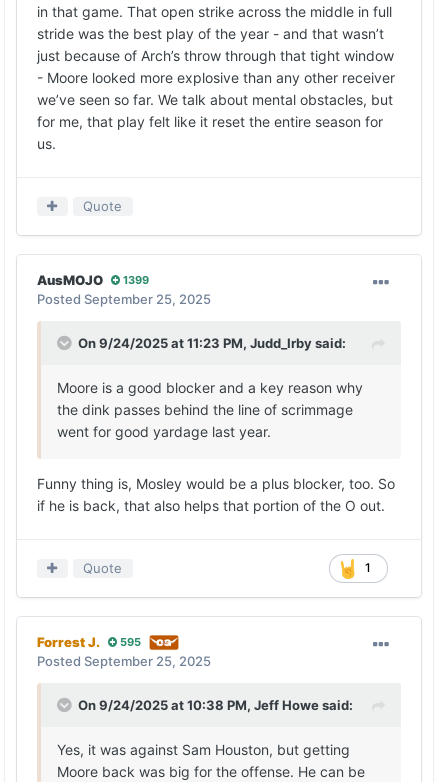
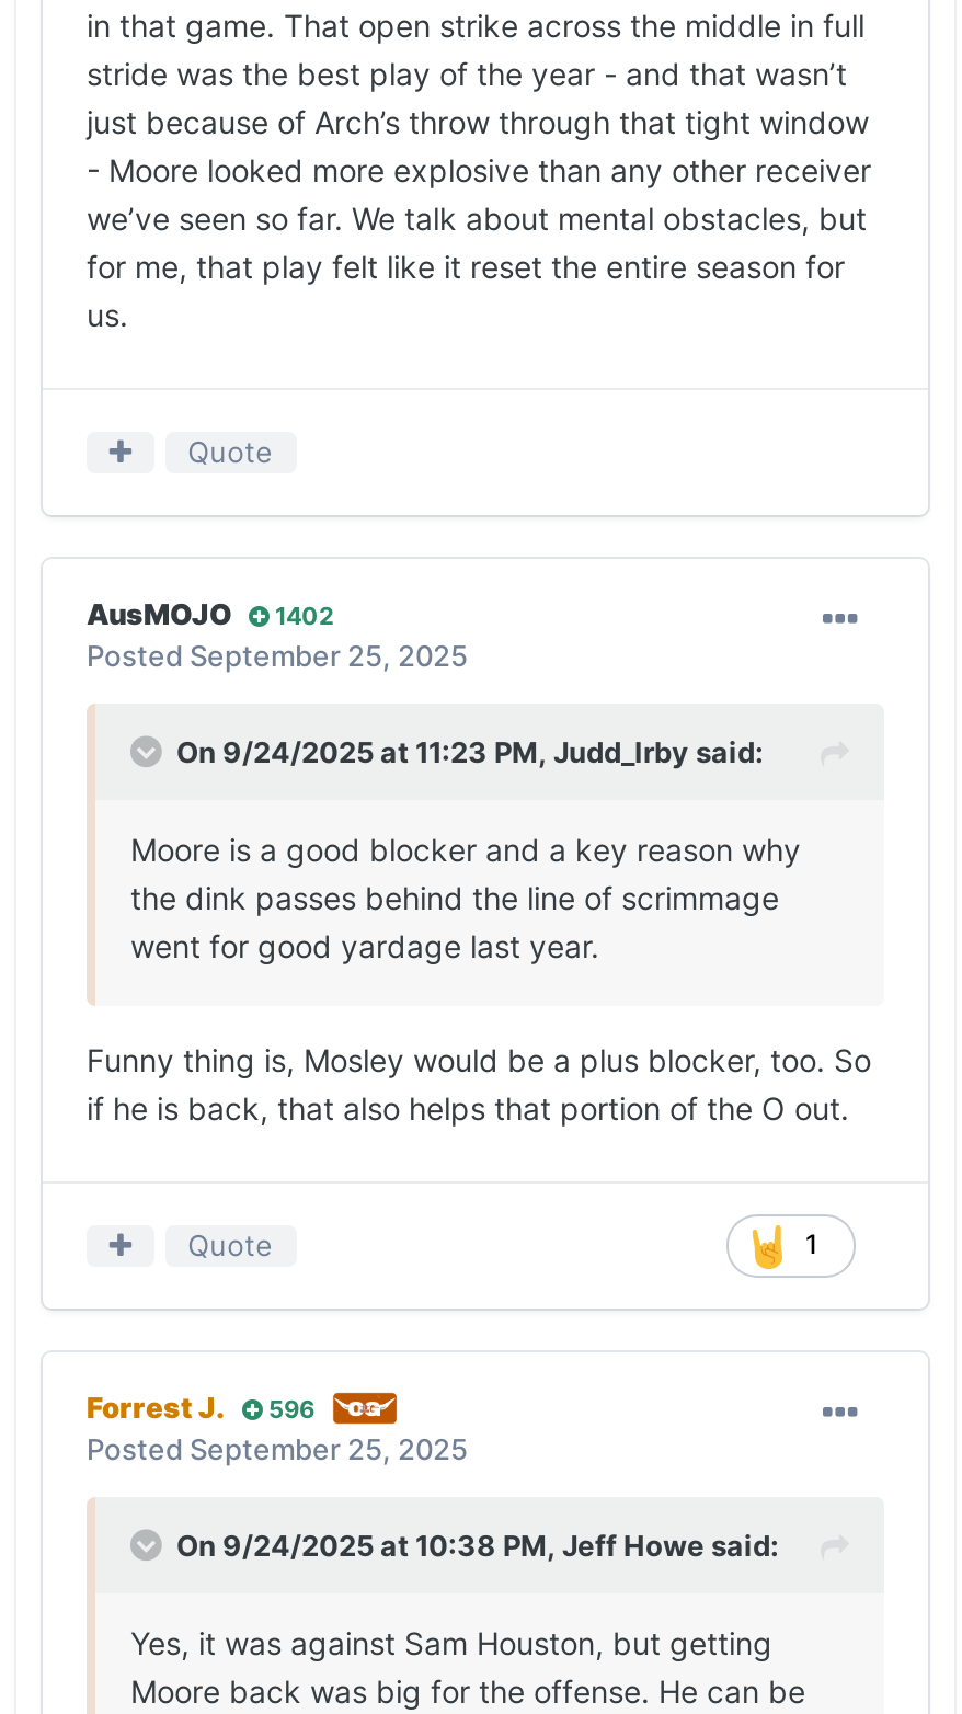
- AusMOJO 1399
+ AusMOJO 1402

- Forrest J. 595
+ Forrest J. 596
